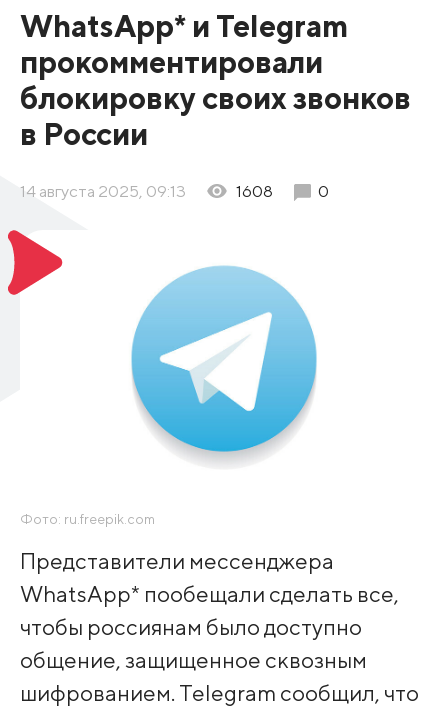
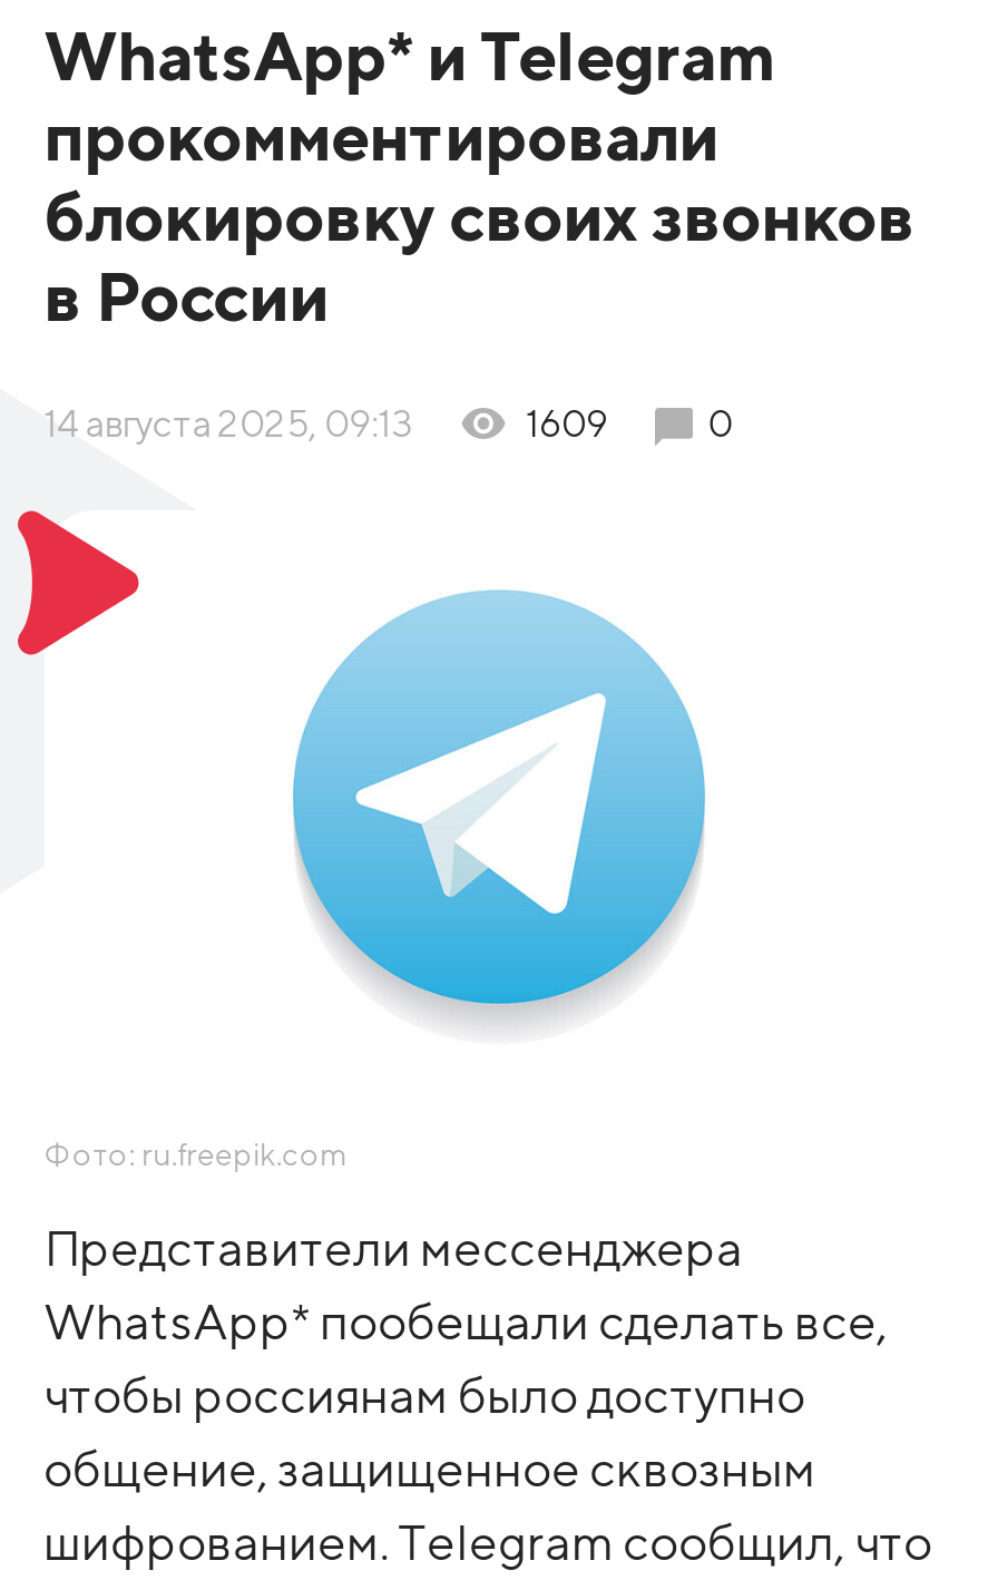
- 1608
+ 1609
